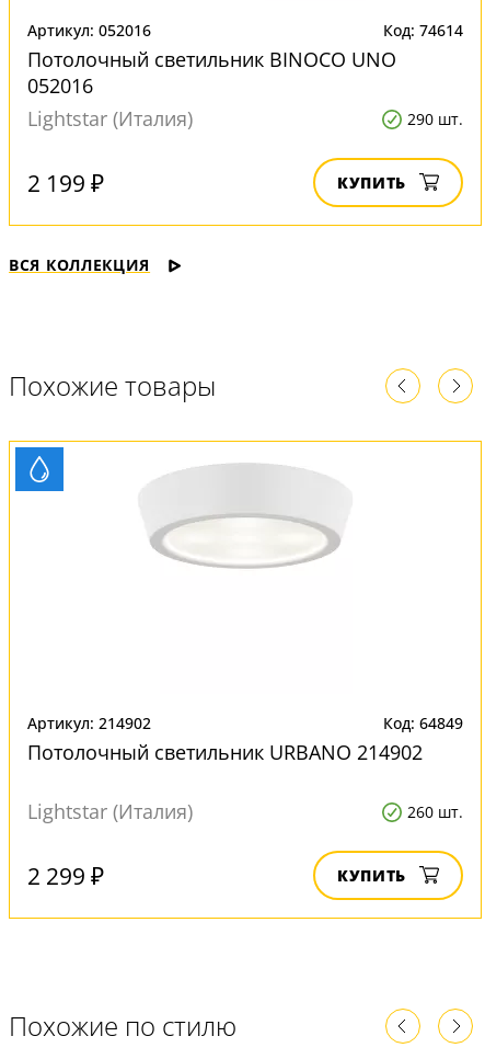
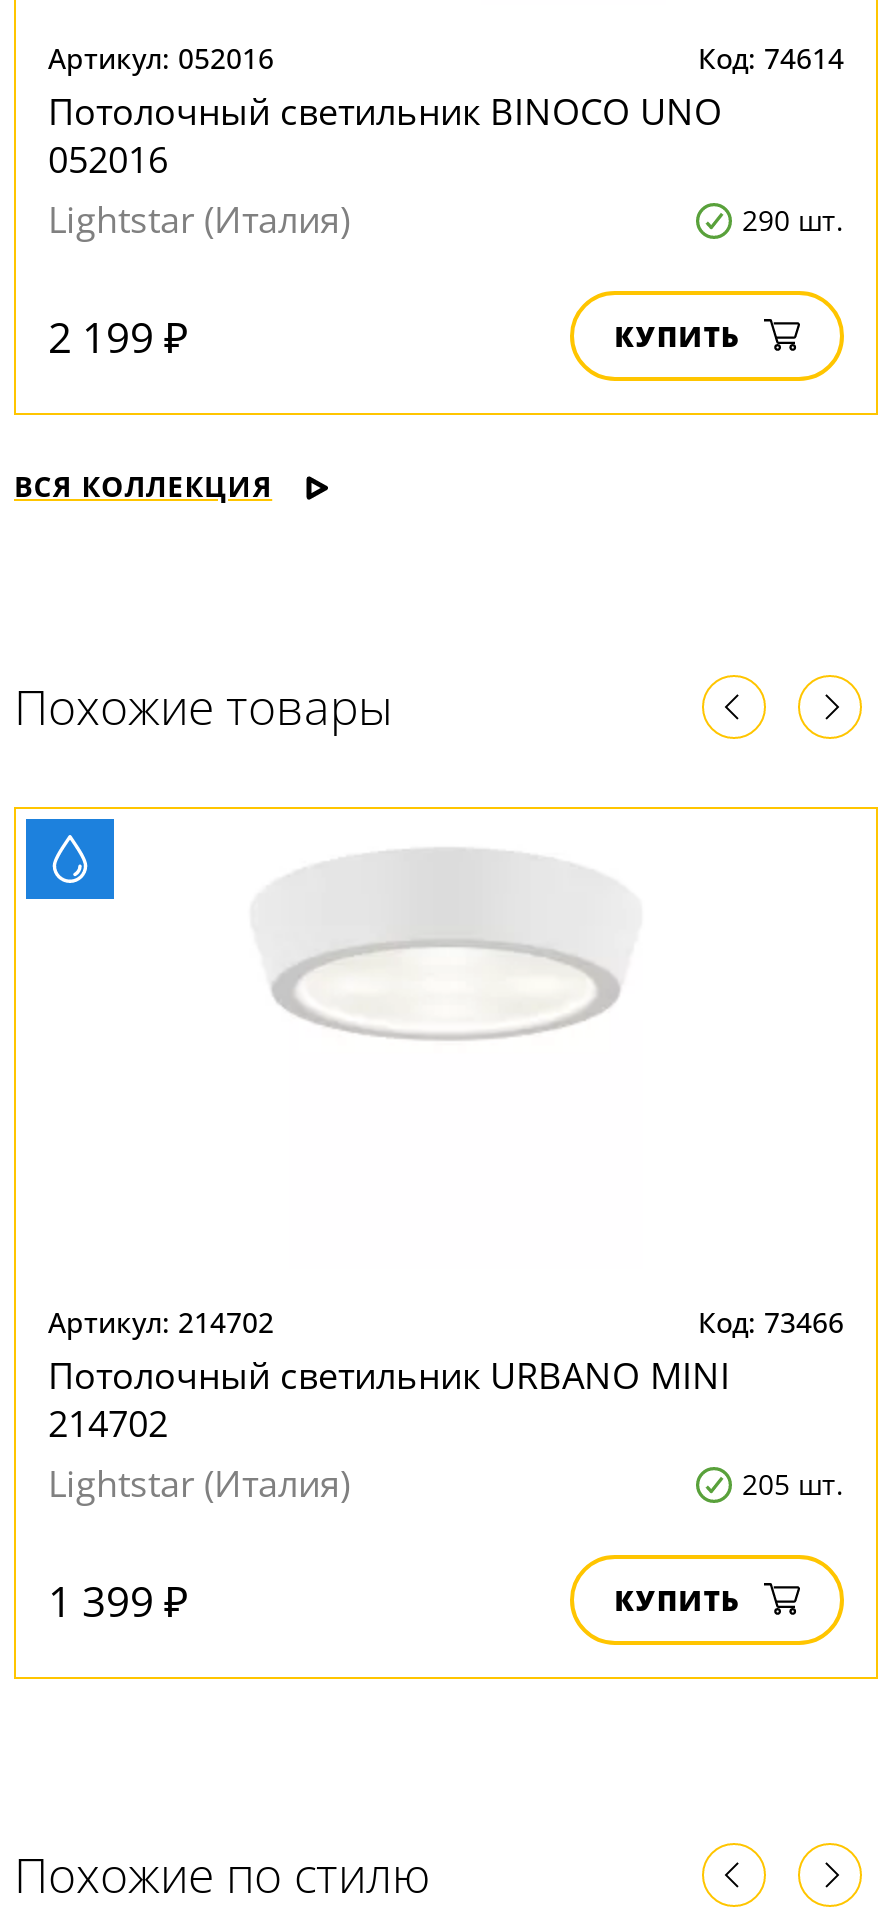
- Артикул: 214902
- Код: 64849
- Потолочный светильник URBANO 214902
+ Артикул: 214702
+ Код: 73466
+ Потолочный светильник URBANO MINI
+ 214702

- 260 шт.
+ 205 шт.

- 2 299 ₽
+ 1 399 ₽
